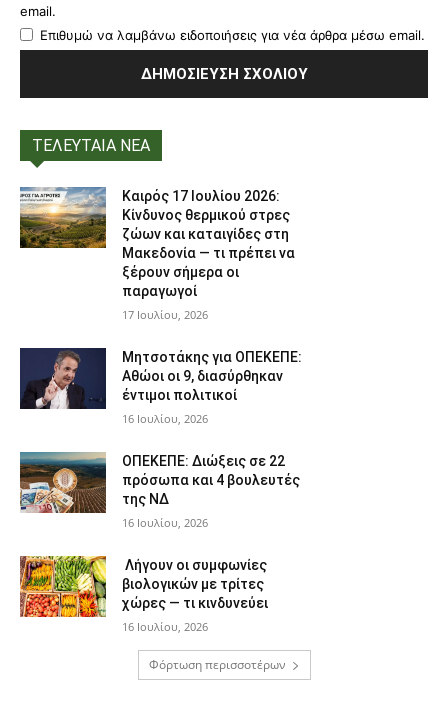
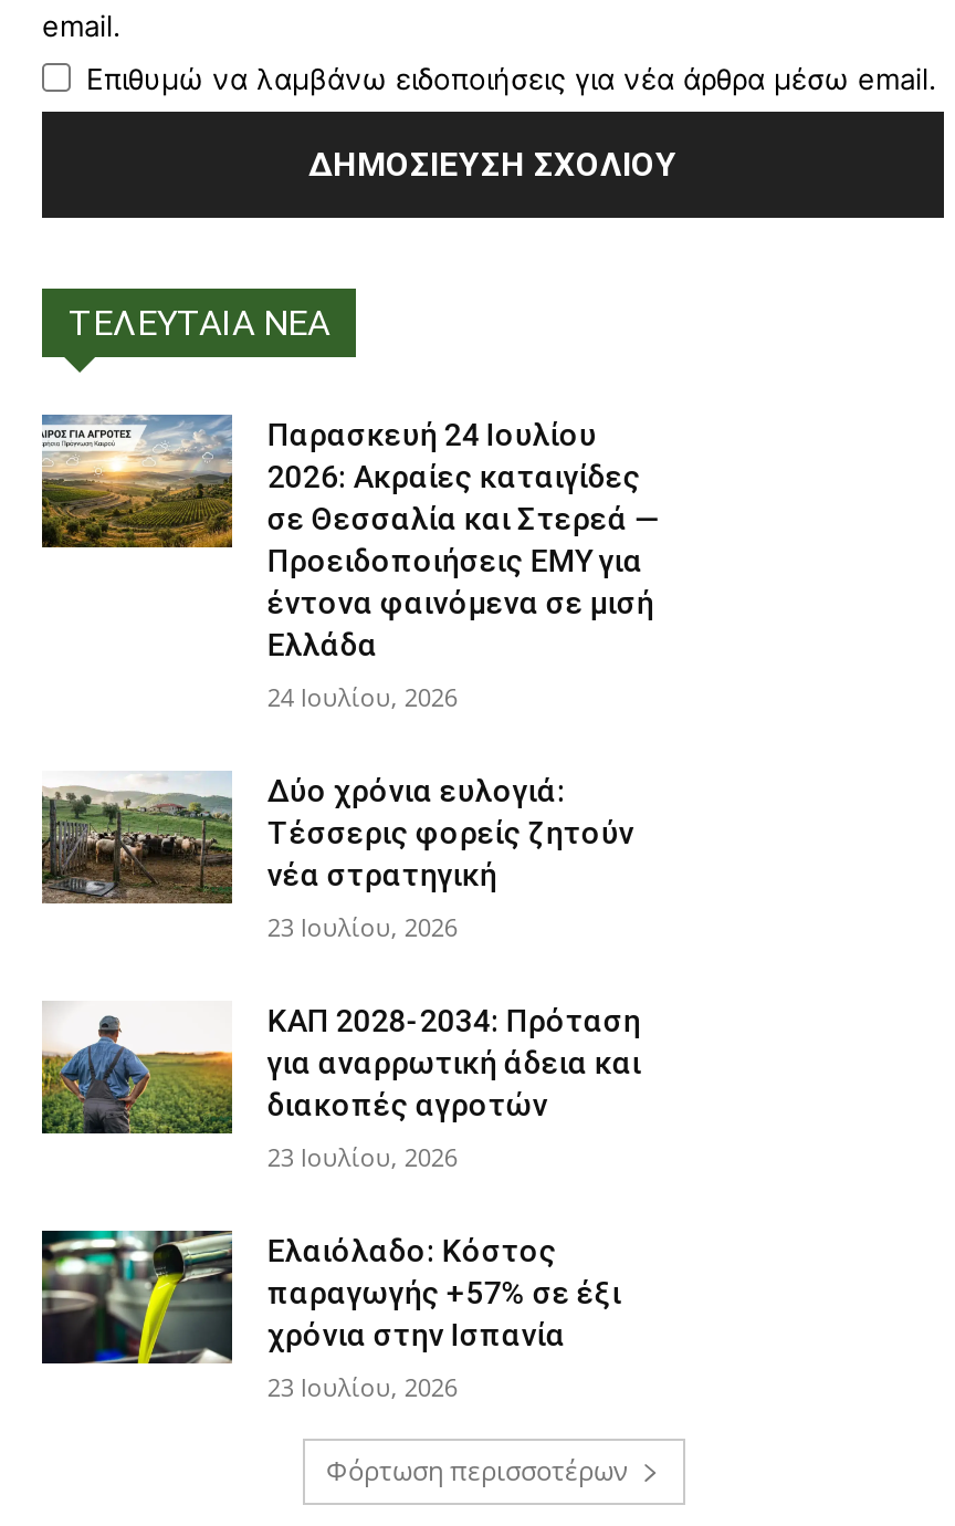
- Καιρός 17 Ιουλίου 2026:
- Κίνδυνος θερμικού στρες
- ζώων και καταιγίδες στη
- Μακεδονία — τι πρέπει να
- ξέρουν σήμερα οι
- παραγωγοί
+ Παρασκευή 24 Ιουλίου
+ 2026: Ακραίες καταιγίδες
+ σε Θεσσαλία και Στερεά —
+ Προειδοποιήσεις ΕΜΥ για
+ έντονα φαινόμενα σε μισή
+ Ελλάδα

- 17 Ιουλίου, 2026
+ 24 Ιουλίου, 2026

- [image]
- Μητσοτάκης για ΟΠΕΚΕΠΕ:
- Αθώοι οι 9, διασύρθηκαν
- έντιμοι πολιτικοί
+ [image]
+ Δύο χρόνια ευλογιά:
+ Τέσσερις φορείς ζητούν
+ νέα στρατηγική

- 16 Ιουλίου, 2026
+ 23 Ιουλίου, 2026

- [image]
- ΟΠΕΚΕΠΕ: Διώξεις σε 22
- πρόσωπα και 4 βουλευτές
- της ΝΔ
+ [image]
+ ΚΑΠ 2028-2034: Πρόταση
+ για αναρρωτική άδεια και
+ διακοπές αγροτών

- 16 Ιουλίου, 2026
+ 23 Ιουλίου, 2026

- [image]
- Λήγουν οι συμφωνίες
- βιολογικών με τρίτες
- χώρες — τι κινδυνεύει
+ [image]
+ Ελαιόλαδο: Κόστος
+ παραγωγής +57% σε έξι
+ χρόνια στην Ισπανία

- 16 Ιουλίου, 2026
+ 23 Ιουλίου, 2026
